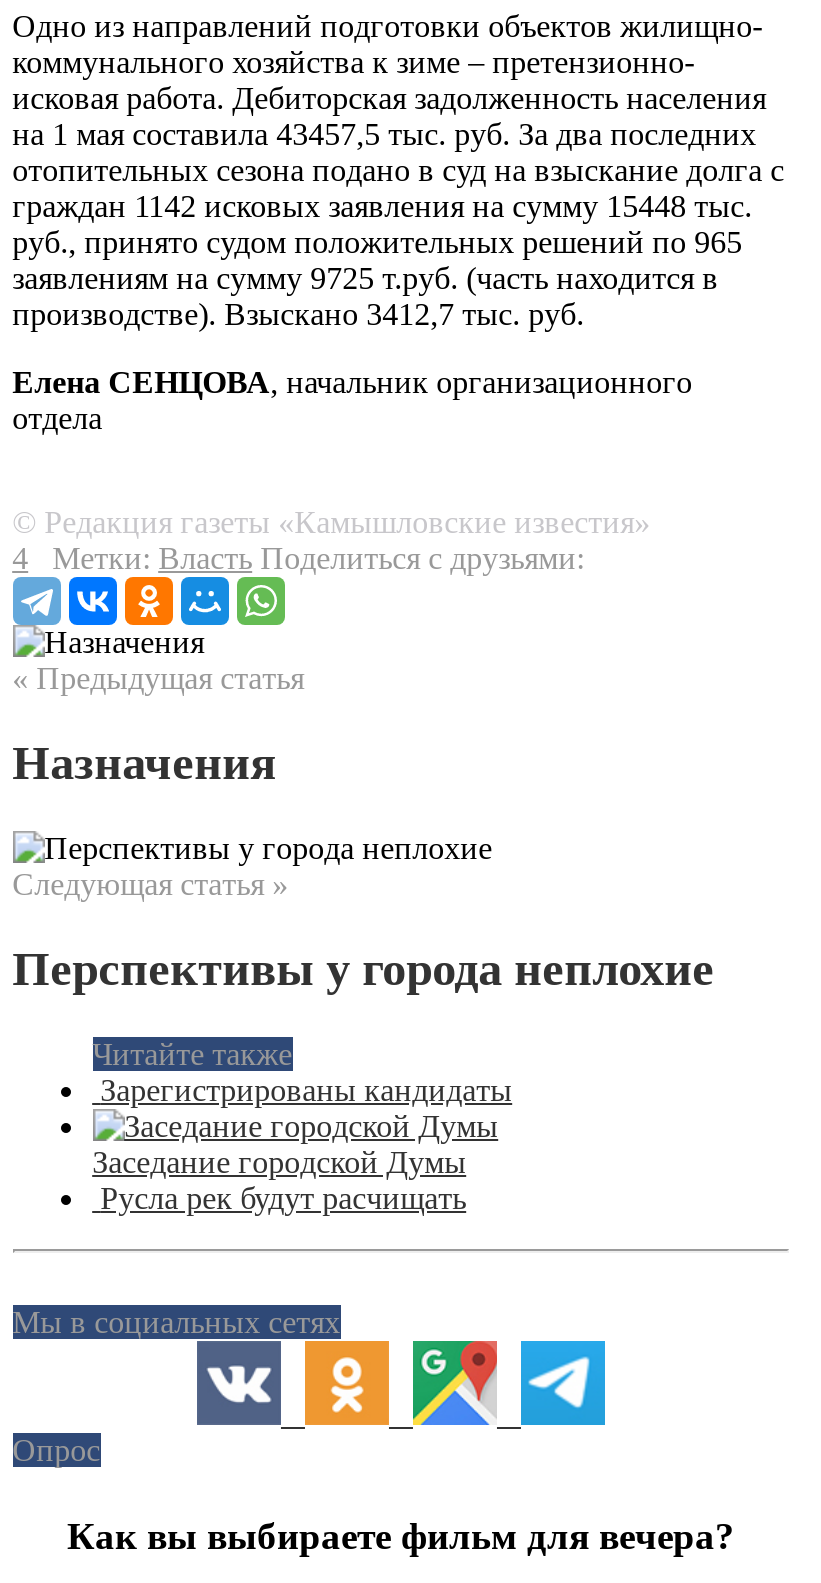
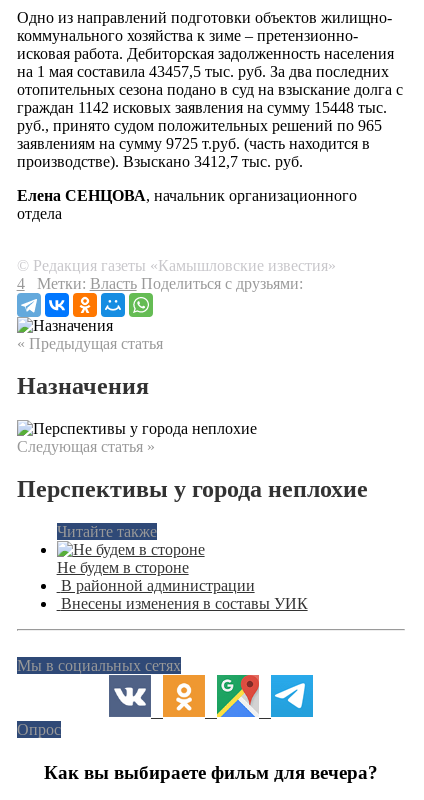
- Зарегистрированы кандидаты
- Заседание городской Думы
- Русла рек будут расчищать
+ Не будем в стороне
+ В районной администрации
+ Внесены изменения в составы УИК
